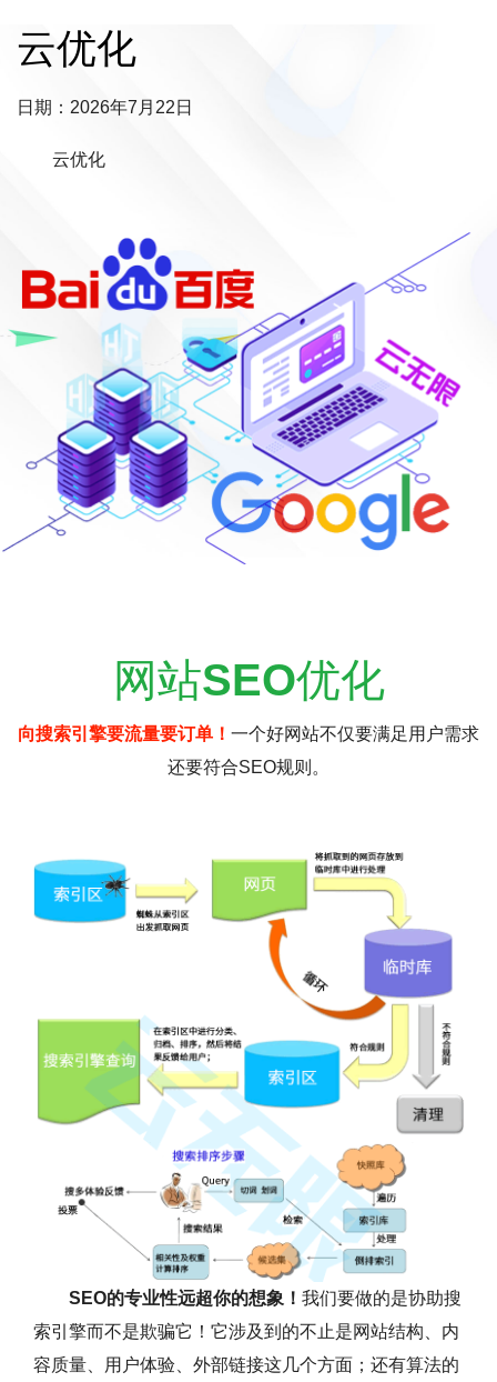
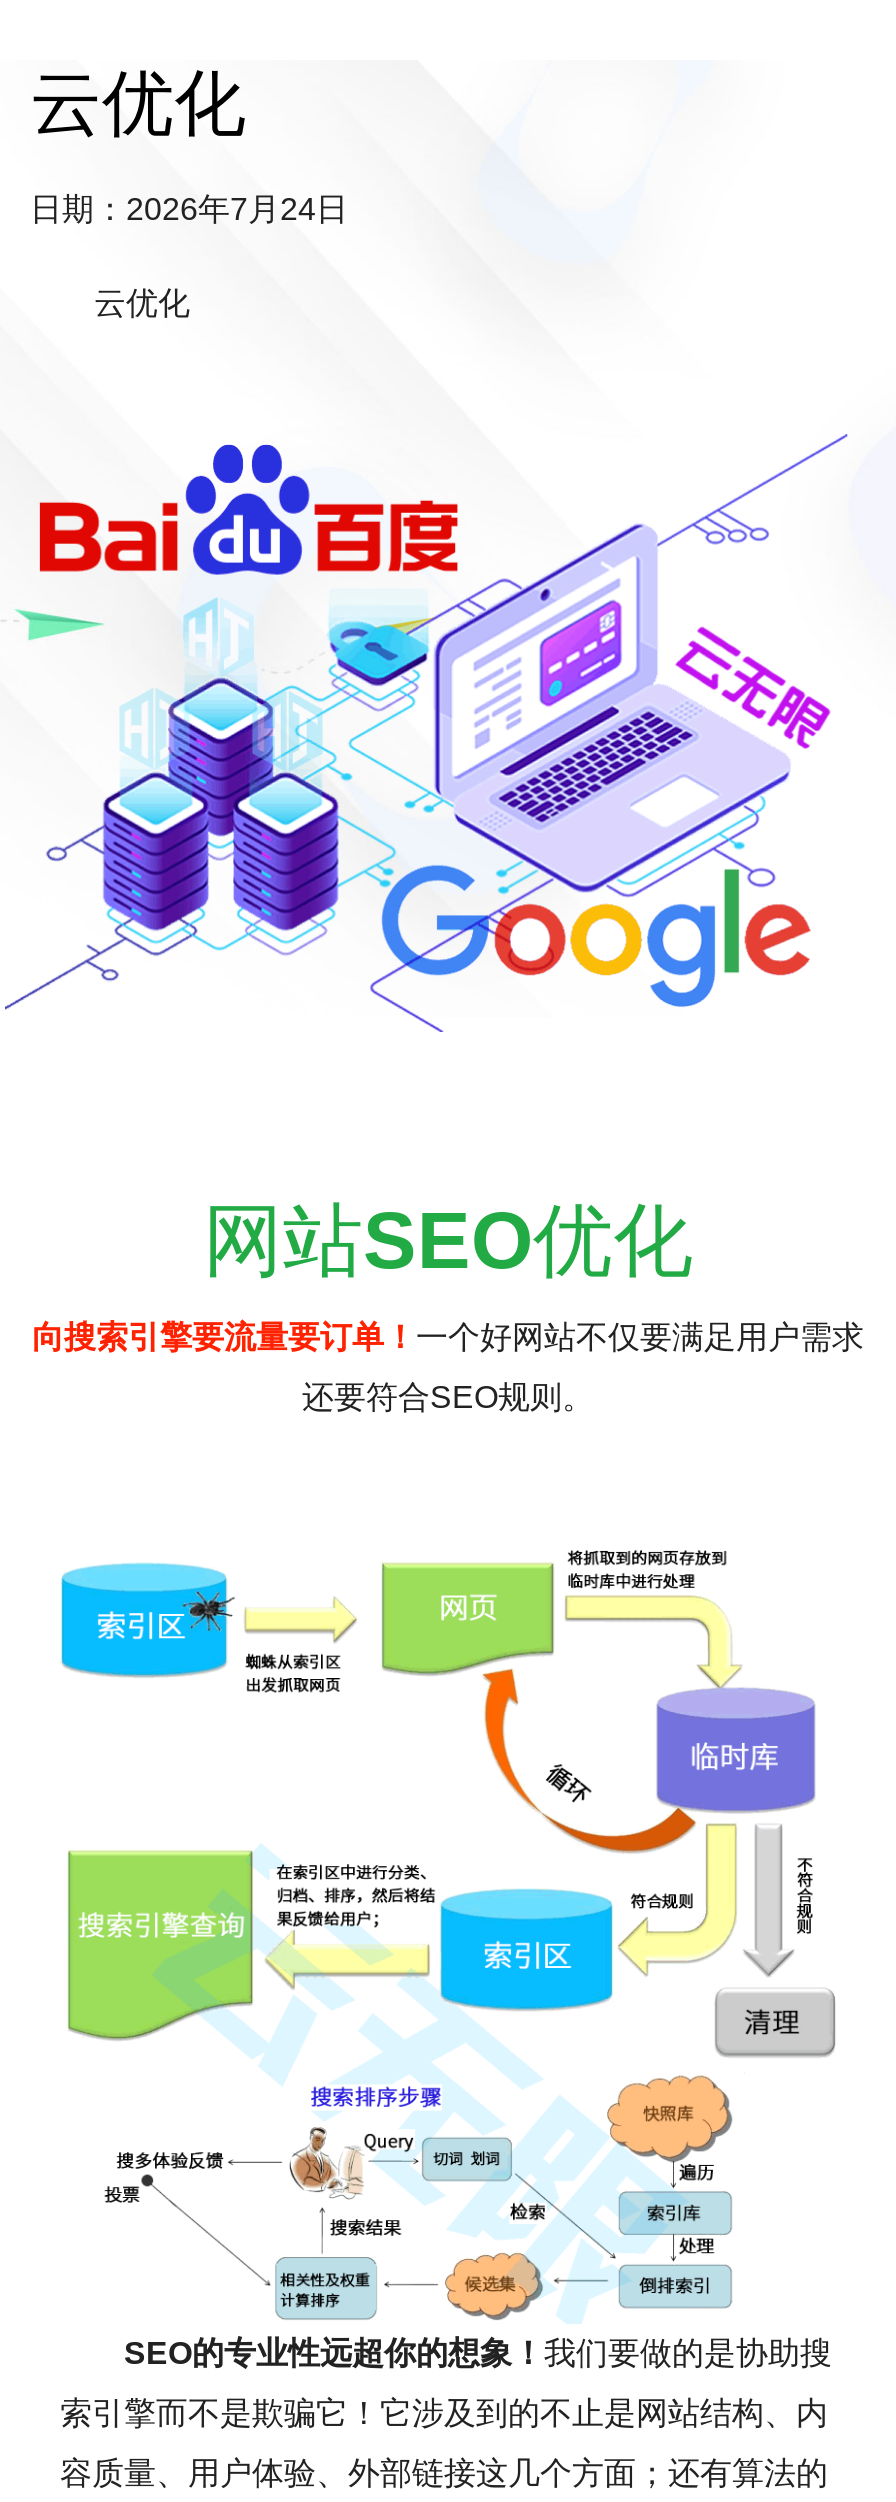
- 日期：2026年7月22日
+ 日期：2026年7月24日
